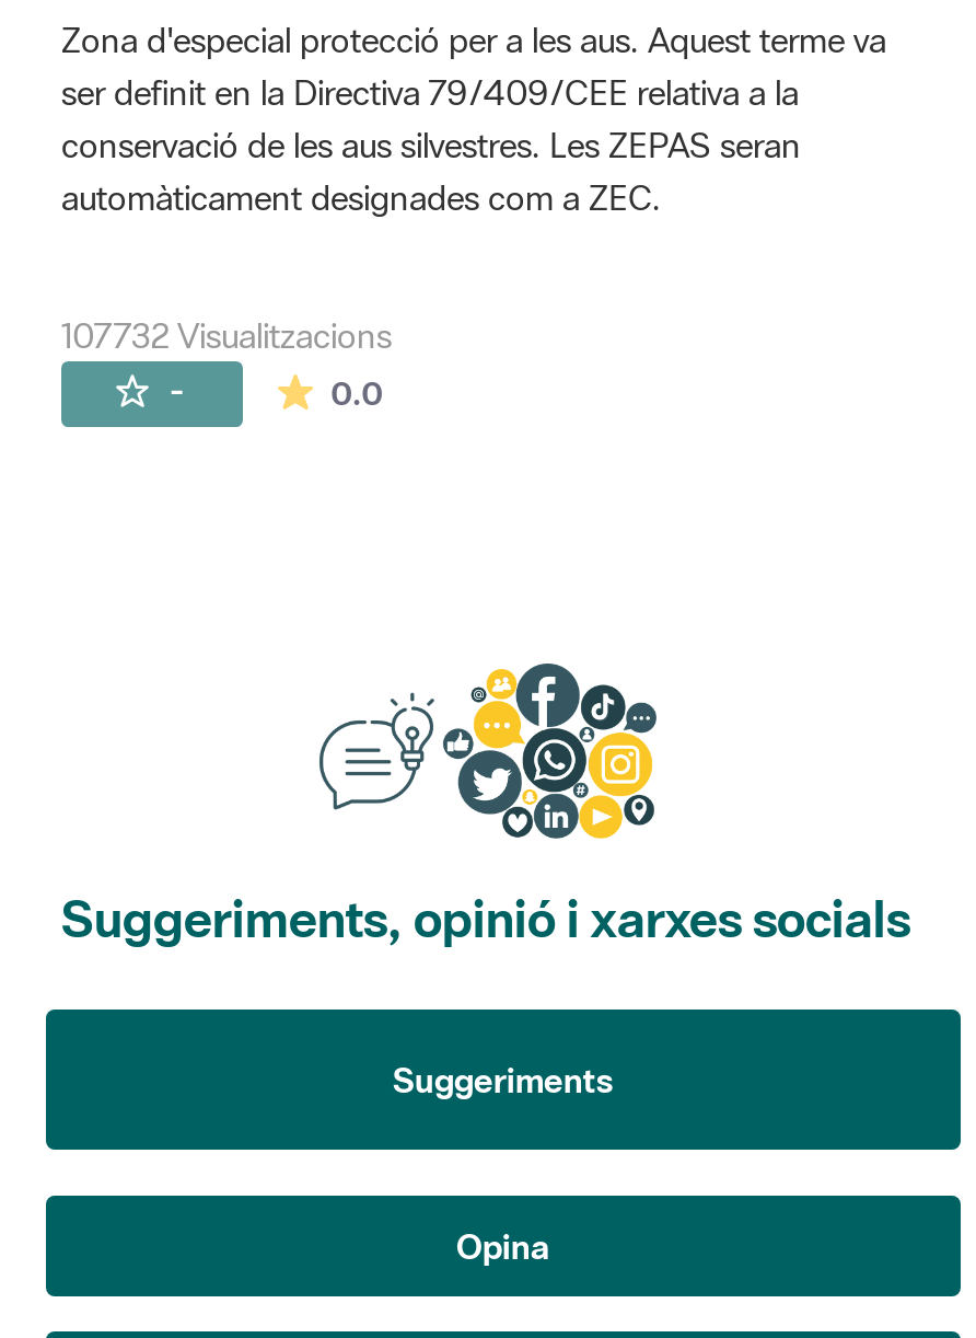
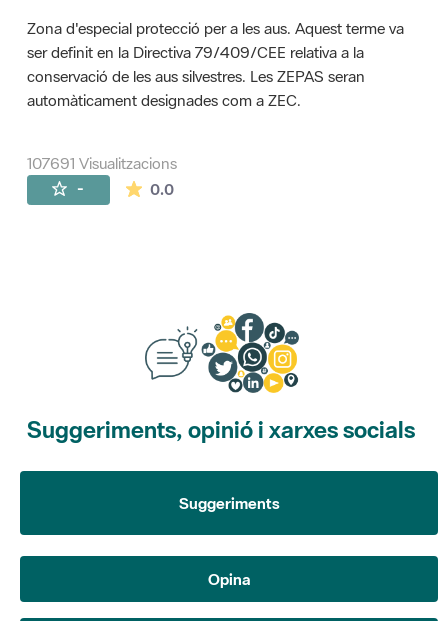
- 107732 Visualitzacions
+ 107691 Visualitzacions
